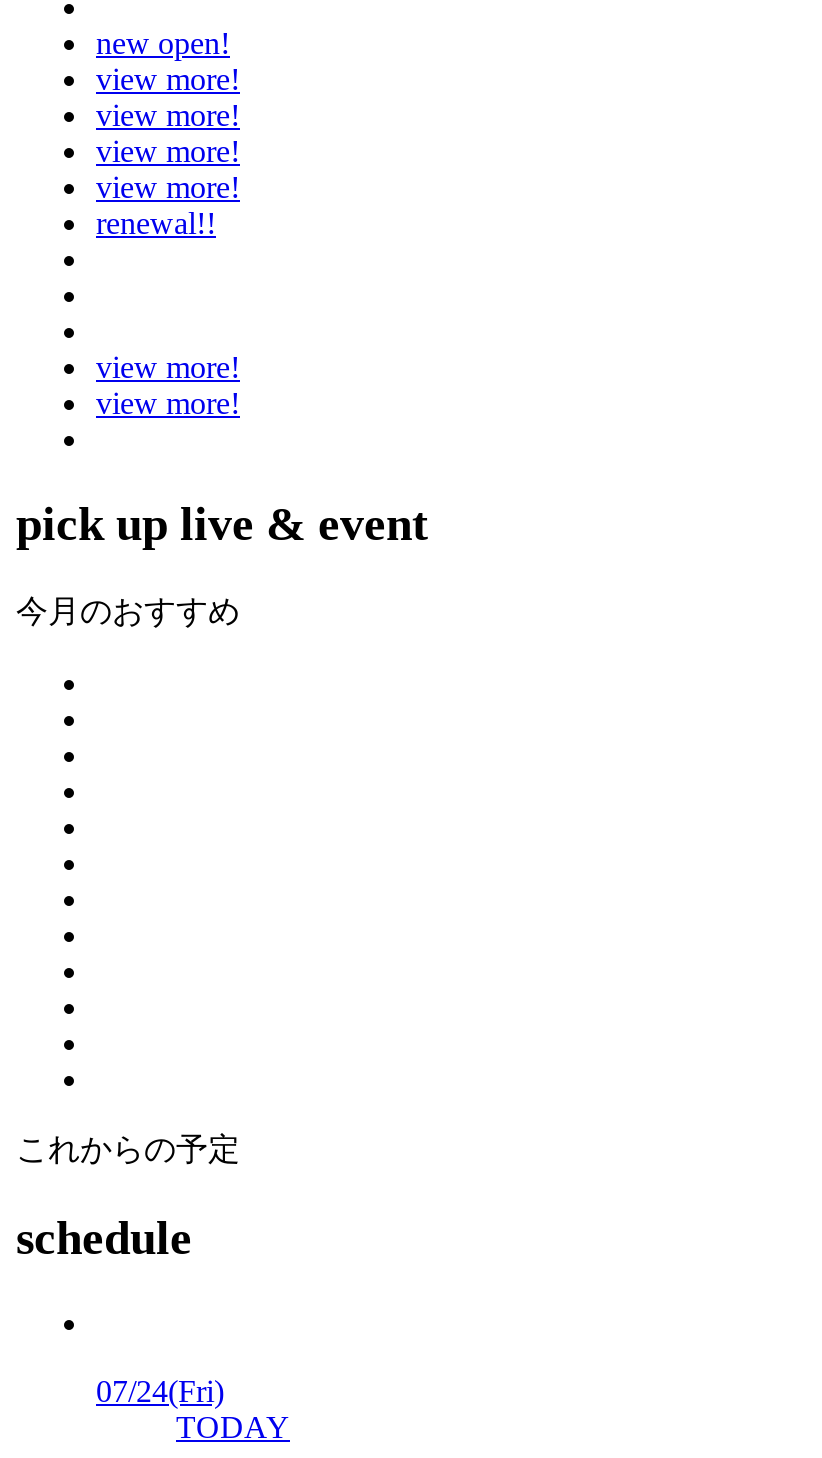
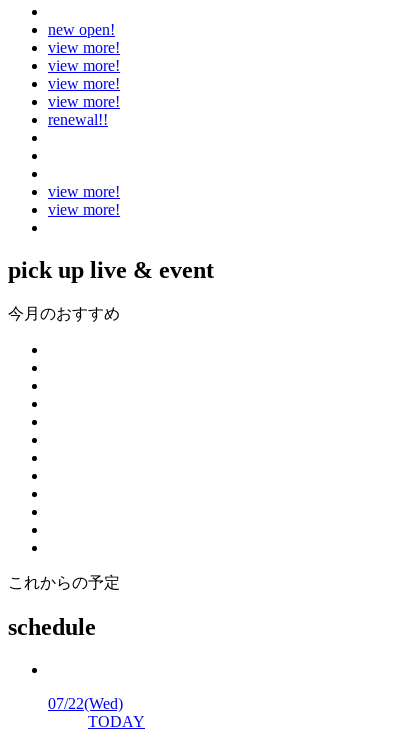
- 07/24(Fri)
+ 07/22(Wed)
